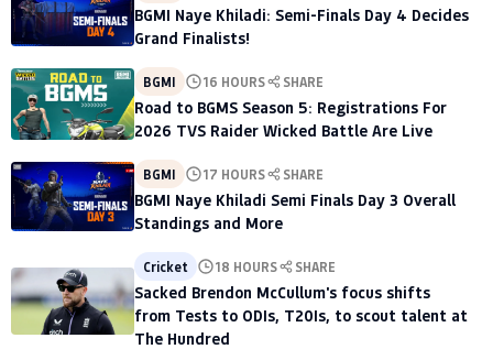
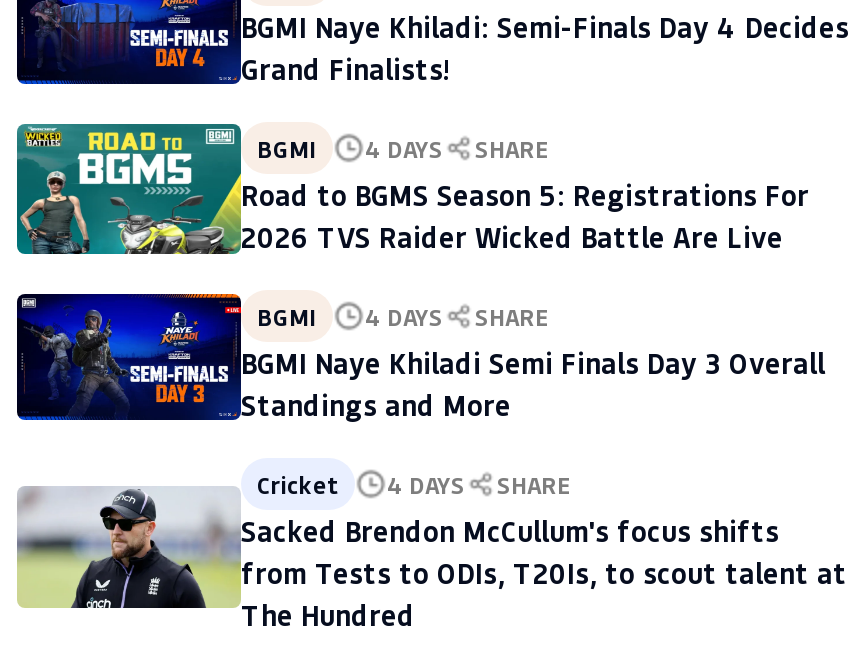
- BGMI 16 HOURS SHARE
+ BGMI 4 DAYS SHARE

- BGMI 17 HOURS SHARE
+ BGMI 4 DAYS SHARE

- Cricket 18 HOURS SHARE
+ Cricket 4 DAYS SHARE
